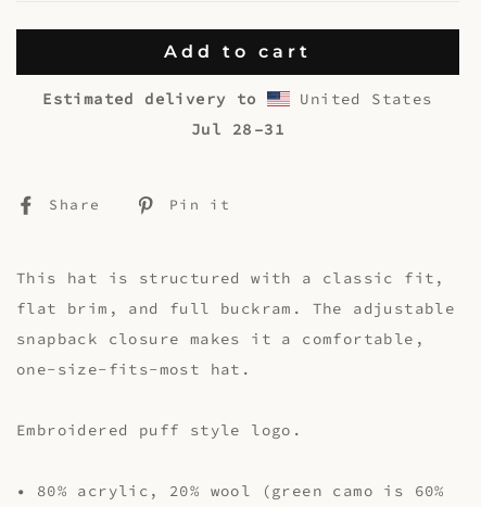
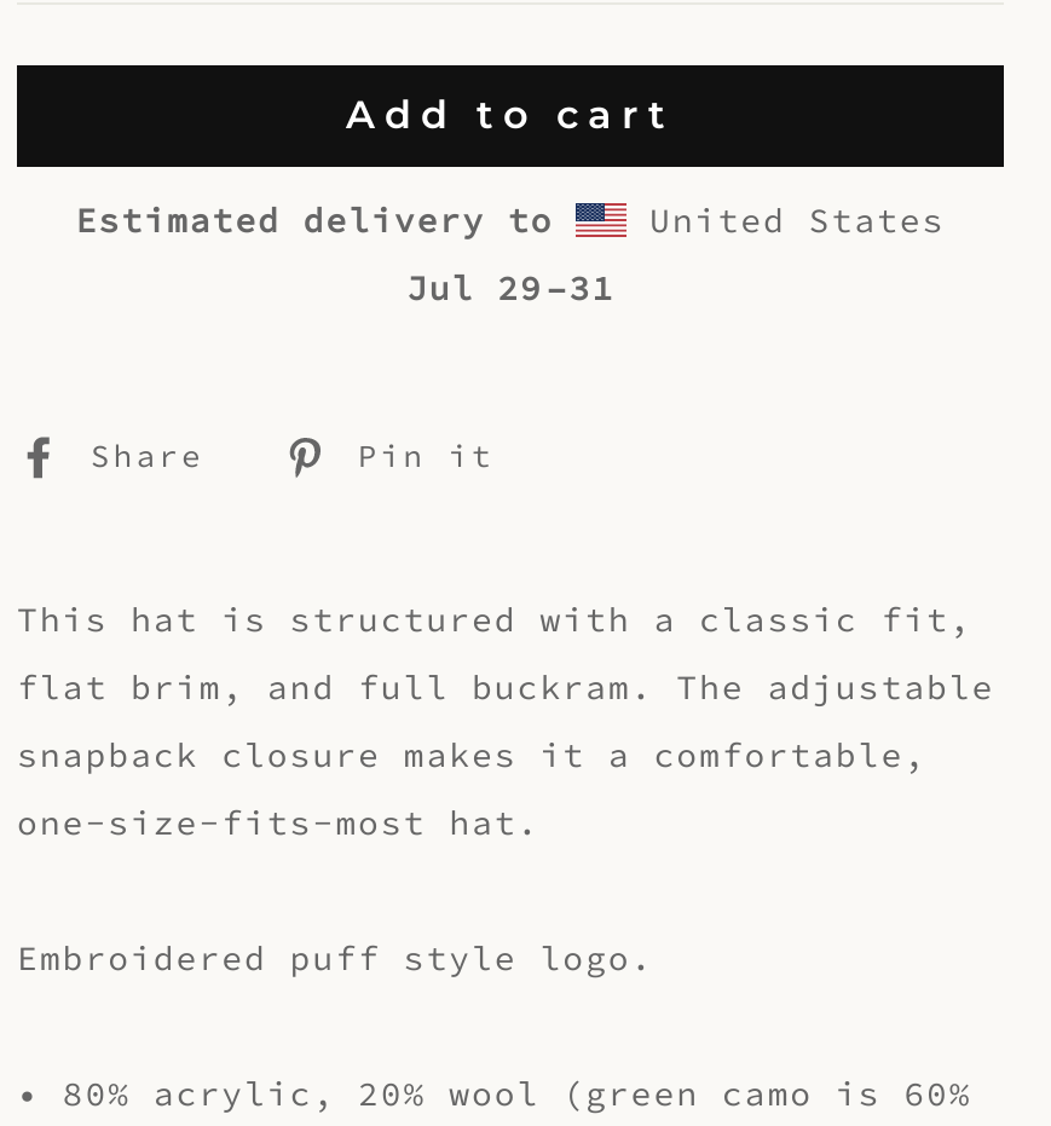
- Jul 28–31
+ Jul 29–31
